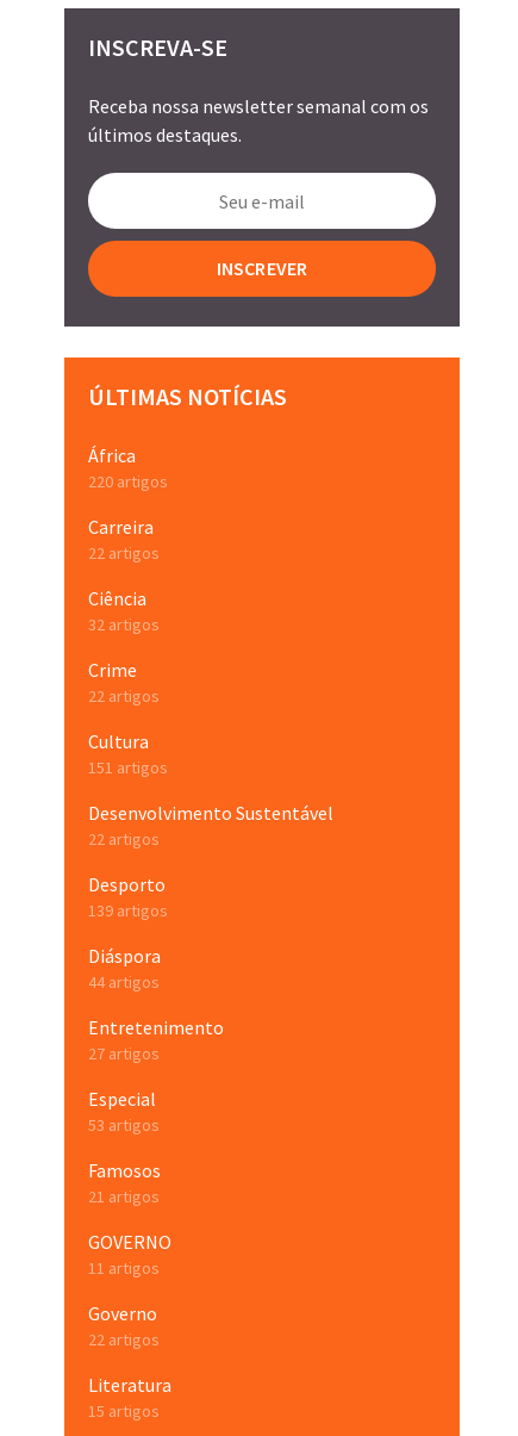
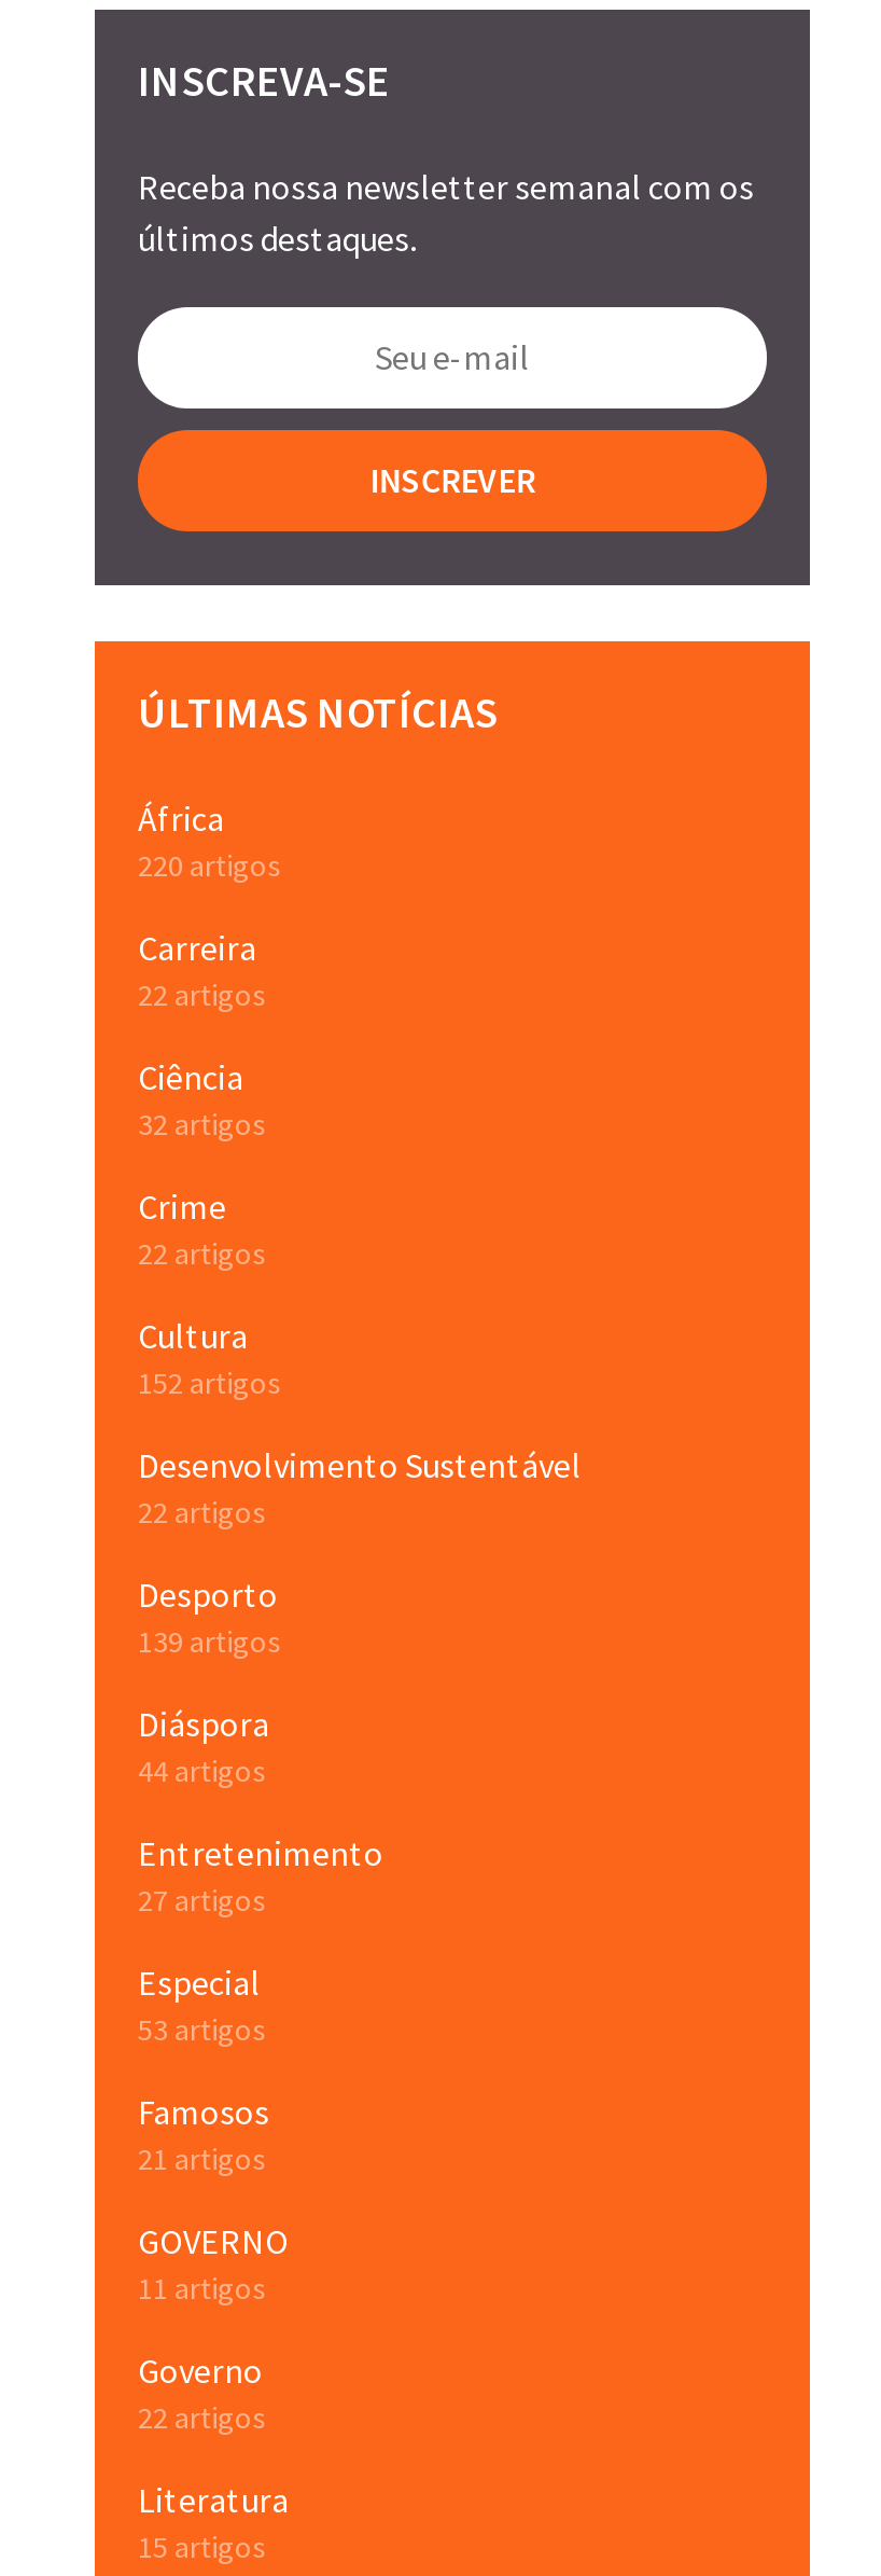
- 151 artigos
+ 152 artigos
